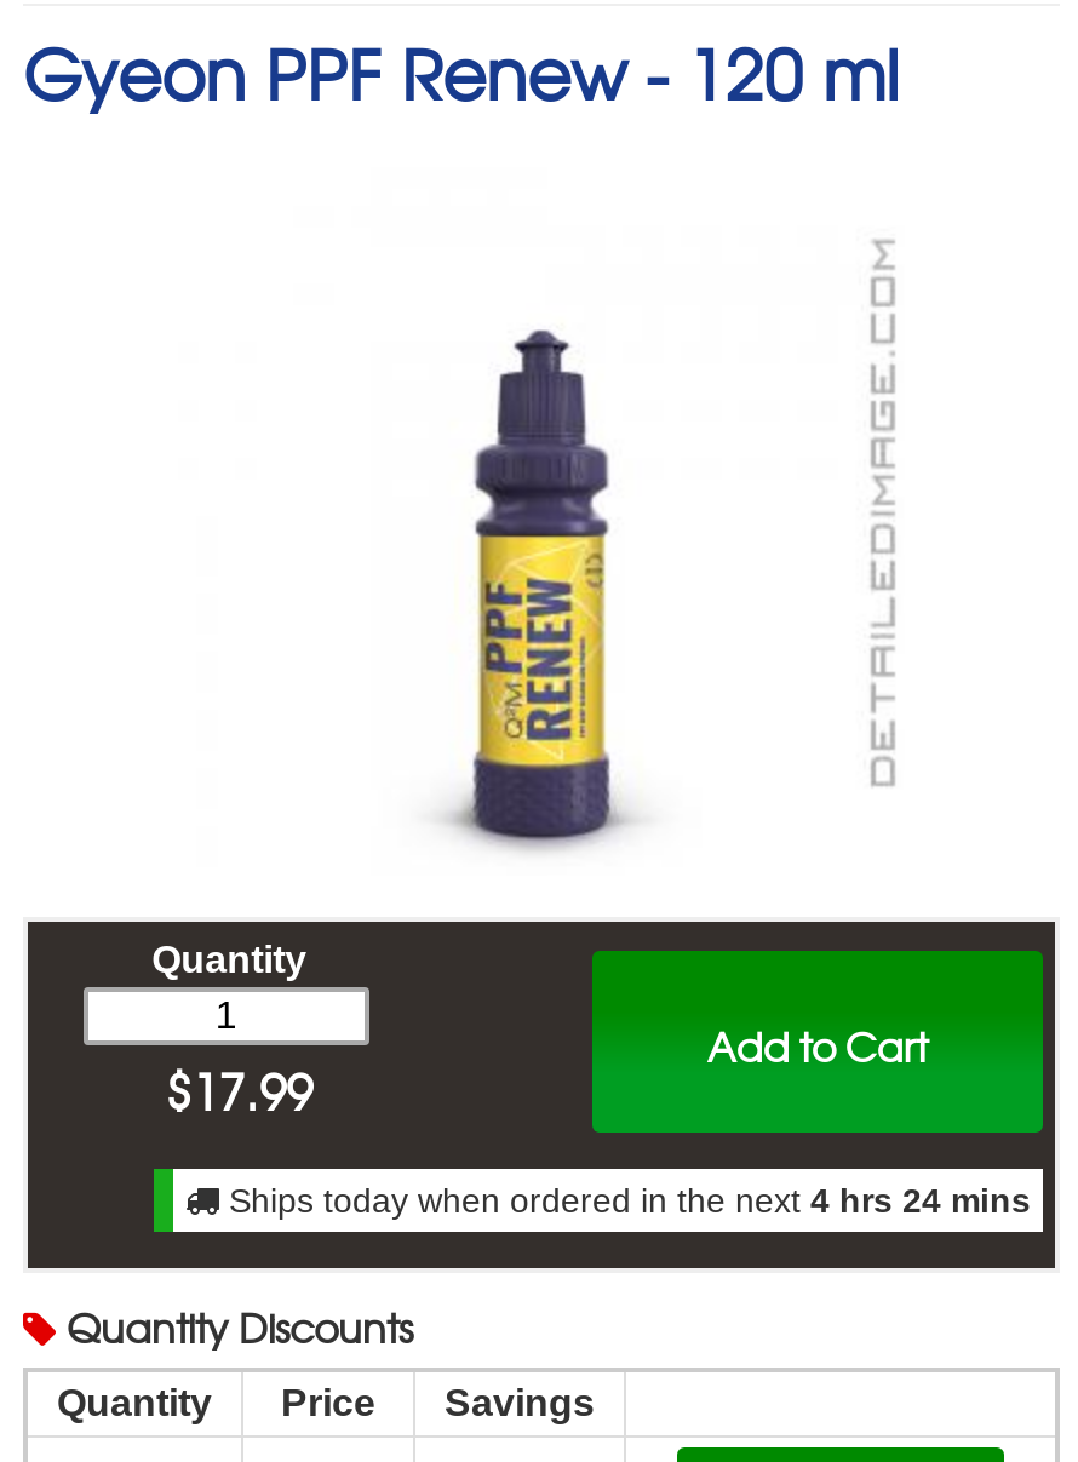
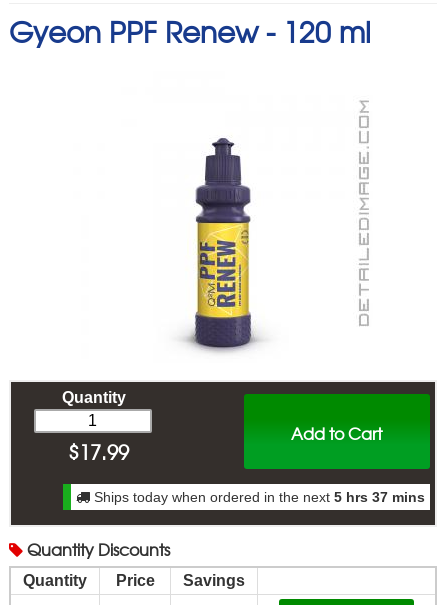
- Ships today when ordered in the next 4 hrs 24 mins
+ Ships today when ordered in the next 5 hrs 37 mins
